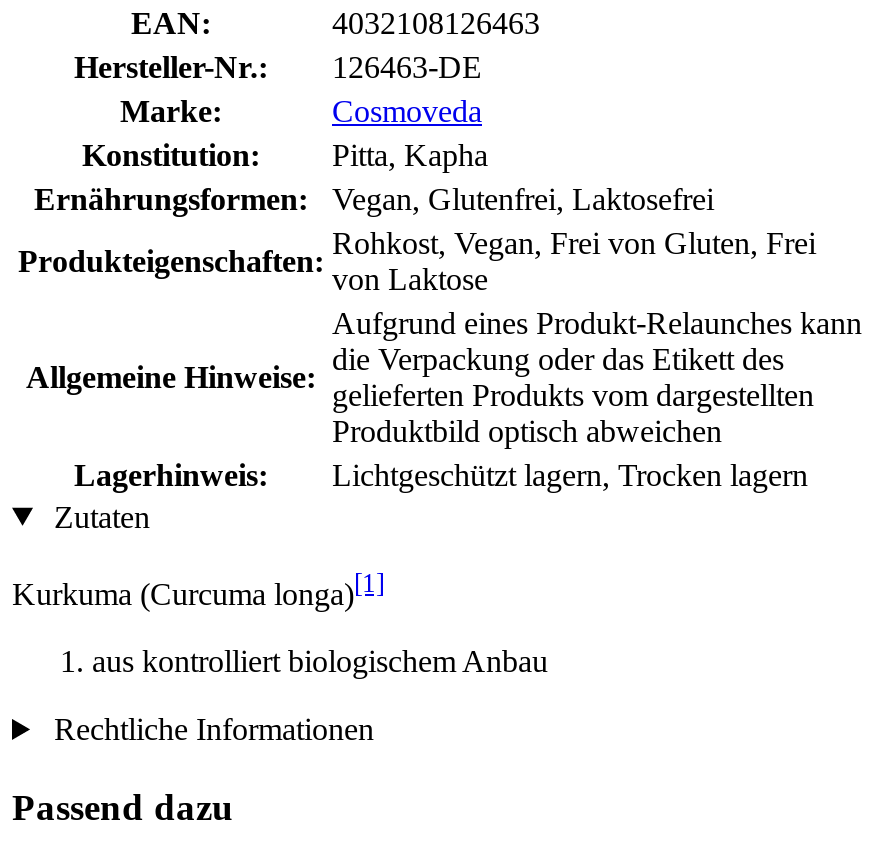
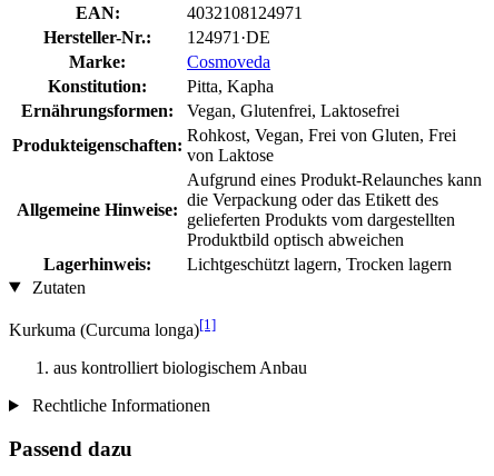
- 4032108126463
+ 4032108124971

- Hersteller-Nr.: 126463-DE
+ Hersteller-Nr.: 124971·DE
